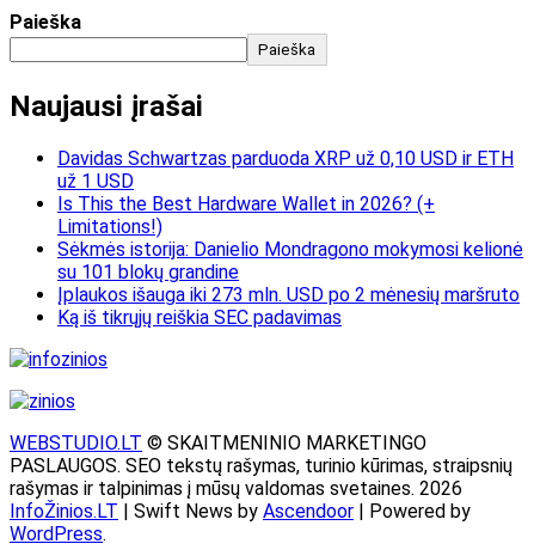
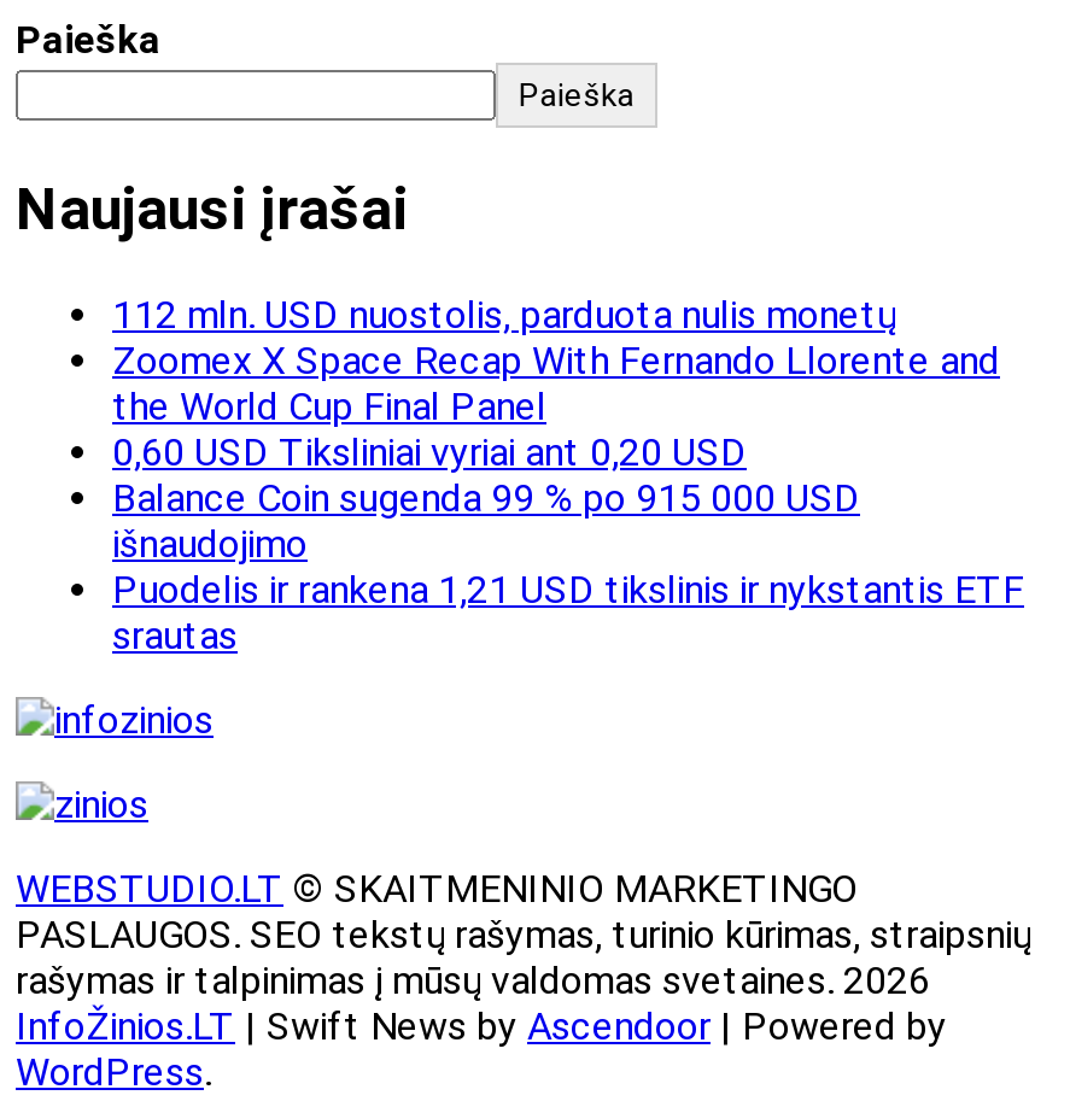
- Davidas Schwartzas parduoda XRP už 0,10 USD ir ETH
- už 1 USD
- Is This the Best Hardware Wallet in 2026? (+
- Limitations!)
- Sėkmės istorija: Danielio Mondragono mokymosi kelionė
- su 101 blokų grandine
- Įplaukos išauga iki 273 mln. USD po 2 mėnesių maršruto
- Ką iš tikrųjų reiškia SEC padavimas
+ 112 mln. USD nuostolis, parduota nulis monetų
+ Zoomex X Space Recap With Fernando Llorente and
+ the World Cup Final Panel
+ 0,60 USD Tiksliniai vyriai ant 0,20 USD
+ Balance Coin sugenda 99 % po 915 000 USD
+ išnaudojimo
+ Puodelis ir rankena 1,21 USD tikslinis ir nykstantis ETF
+ srautas
